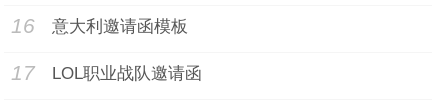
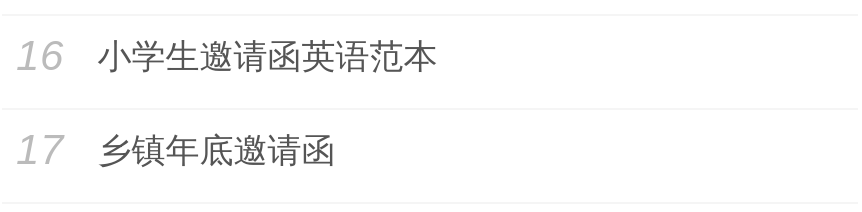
- 意大利邀请函模板
+ 小学生邀请函英语范本

- LOL职业战队邀请函
+ 乡镇年底邀请函
